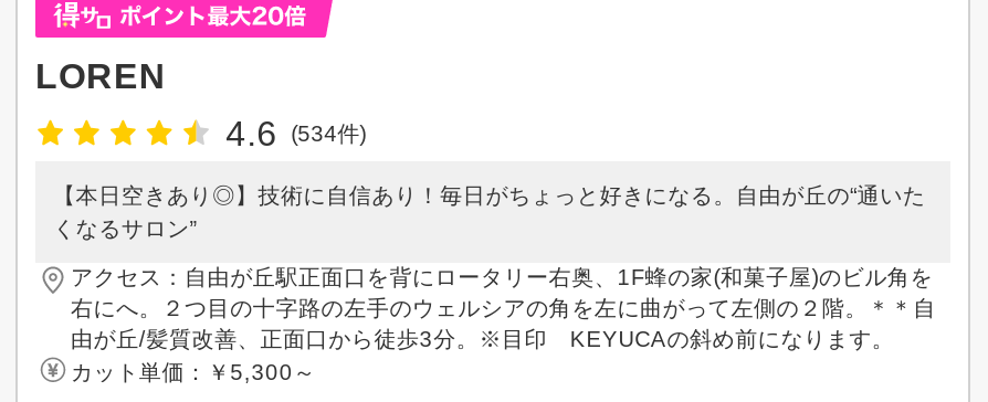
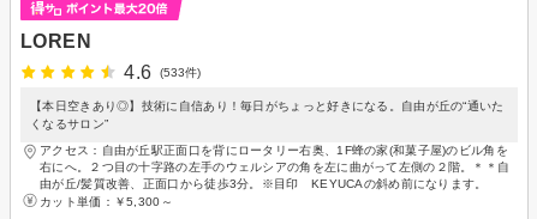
- 4.6 (534件)
+ 4.6 (533件)
